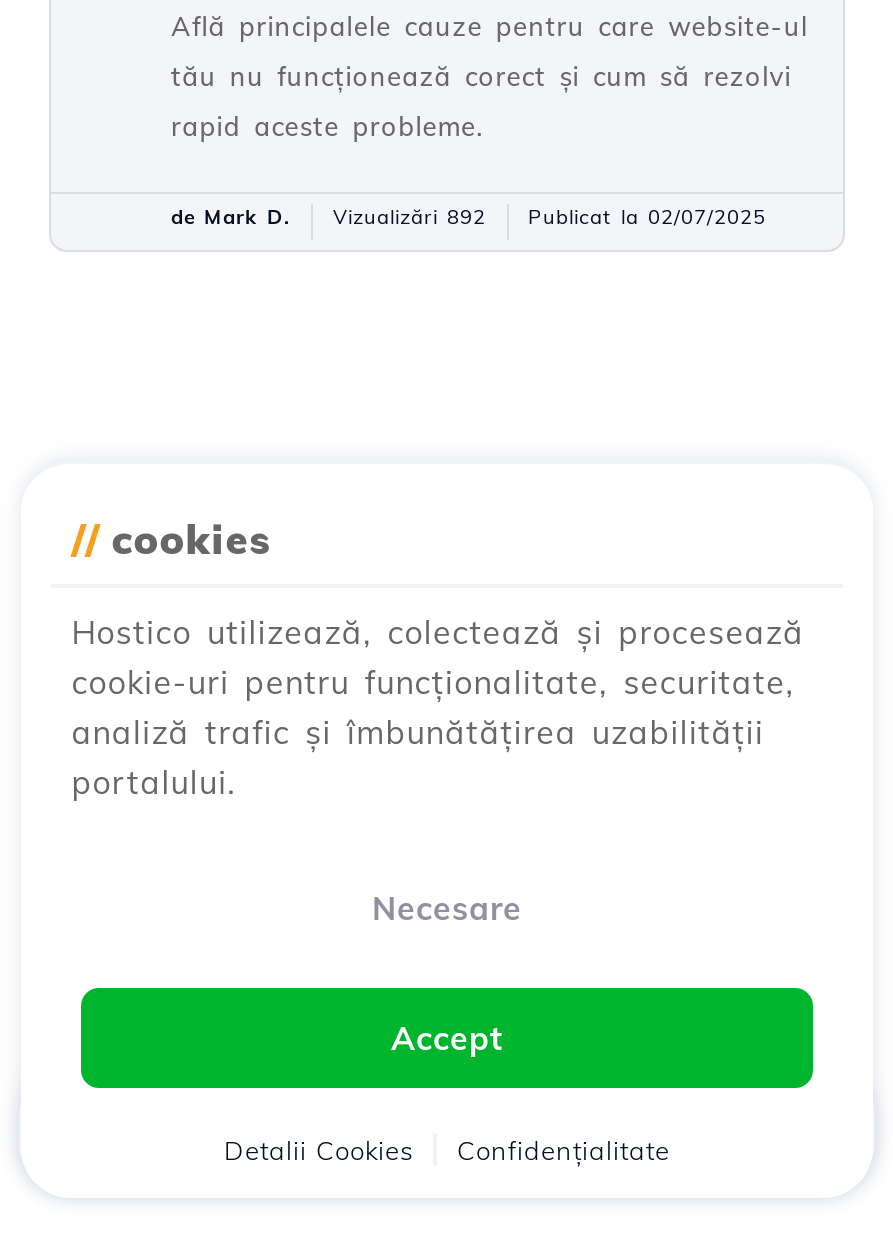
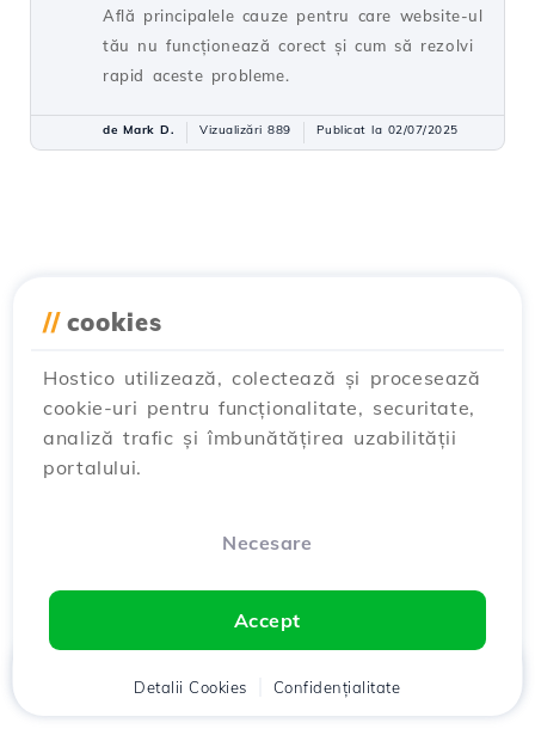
- de Mark D. Vizualizări 892 Publicat la 02/07/2025
+ de Mark D. Vizualizări 889 Publicat la 02/07/2025
